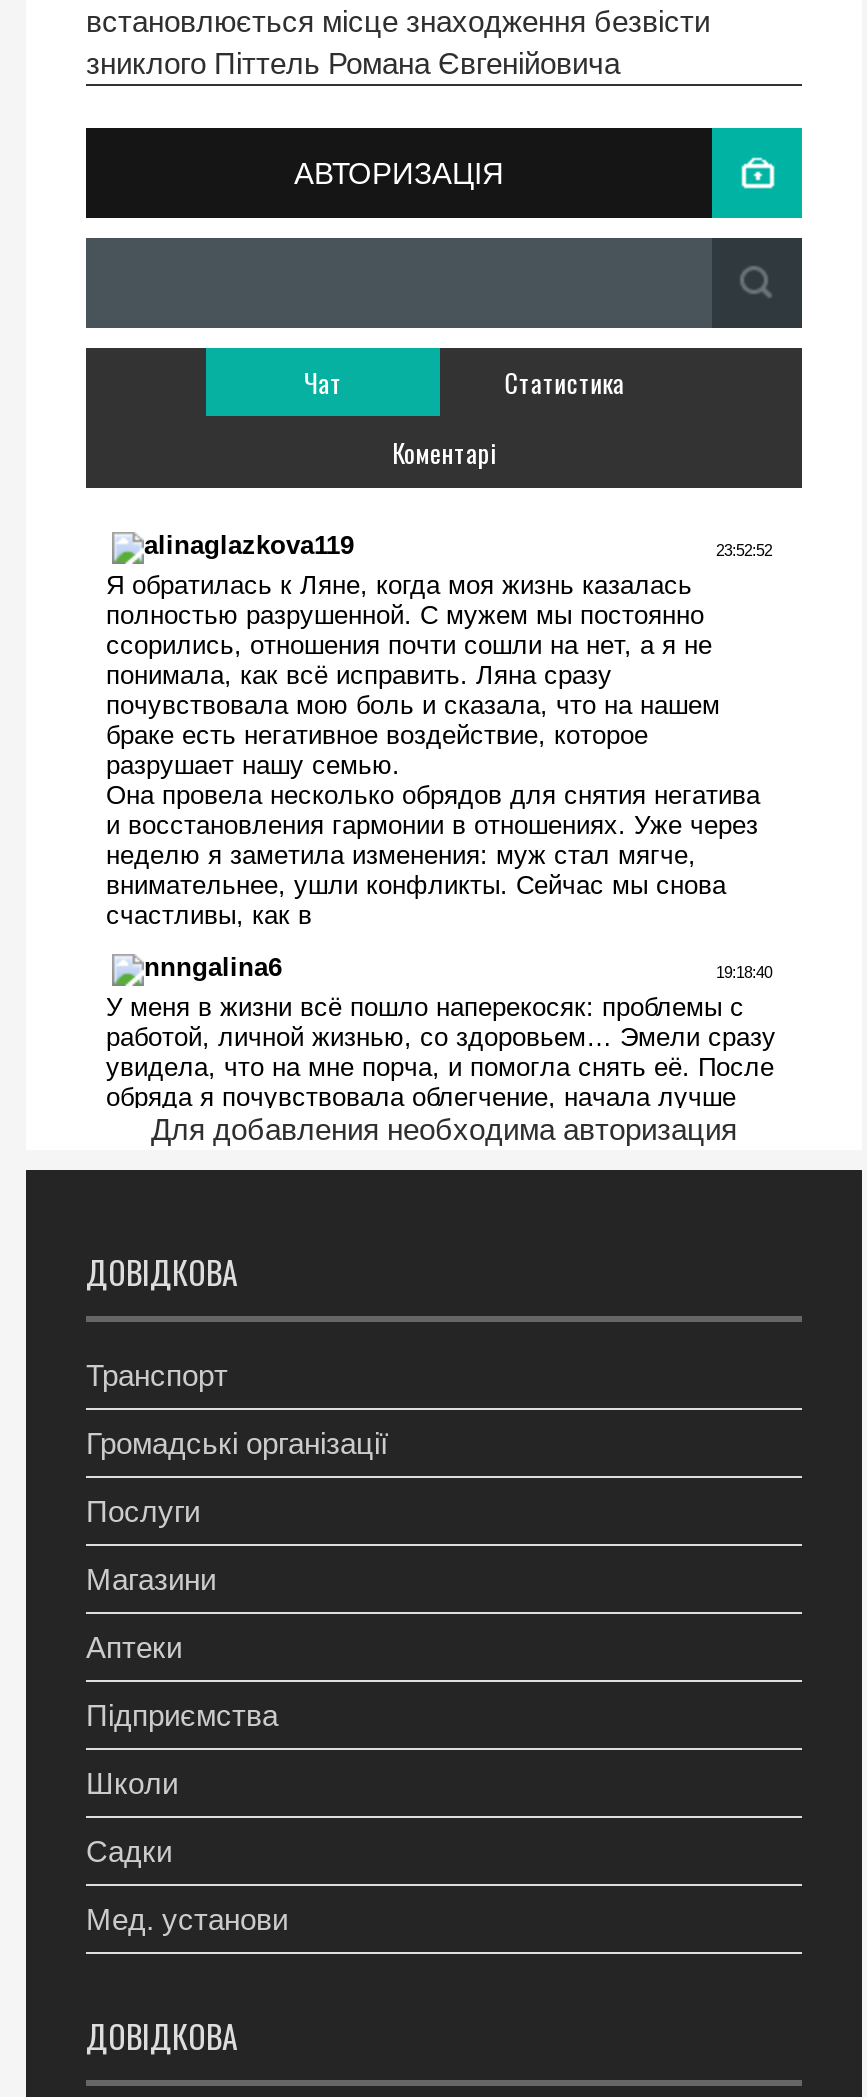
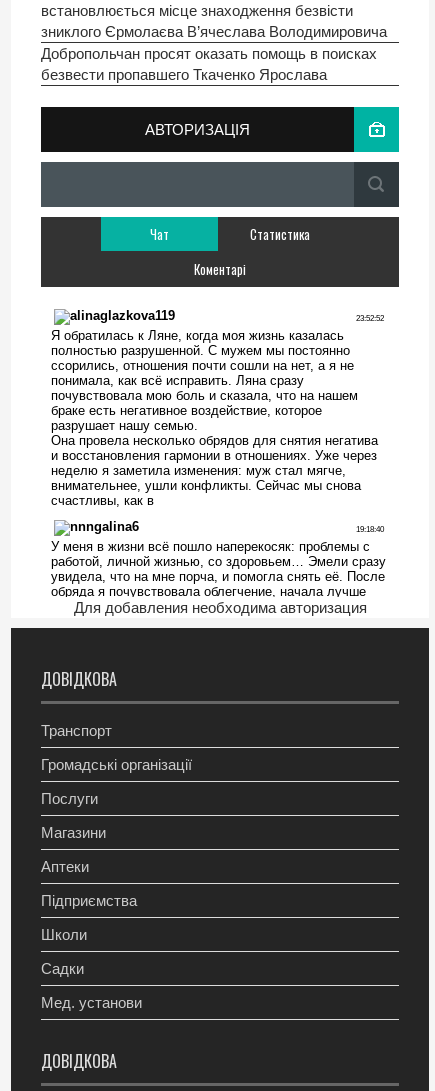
- зниклого Піттель Романа Євгенійовича
+ зниклого Єрмолаєва В’ячеслава Володимировича
+ Добропольчан просят оказать помощь в поисках
+ безвести пропавшего Ткаченко Ярослава
